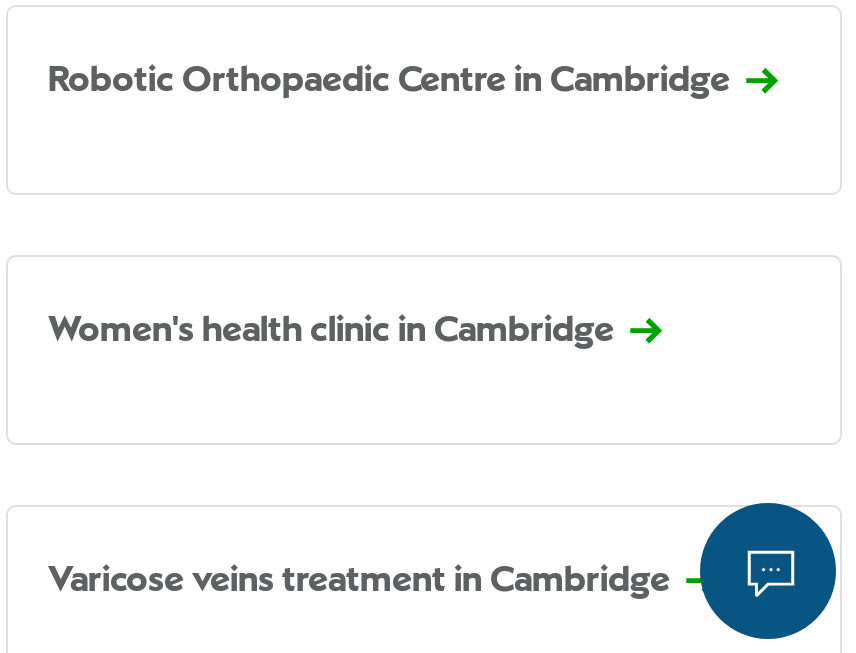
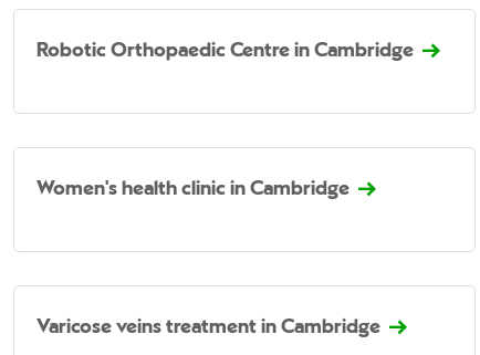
- [image]
